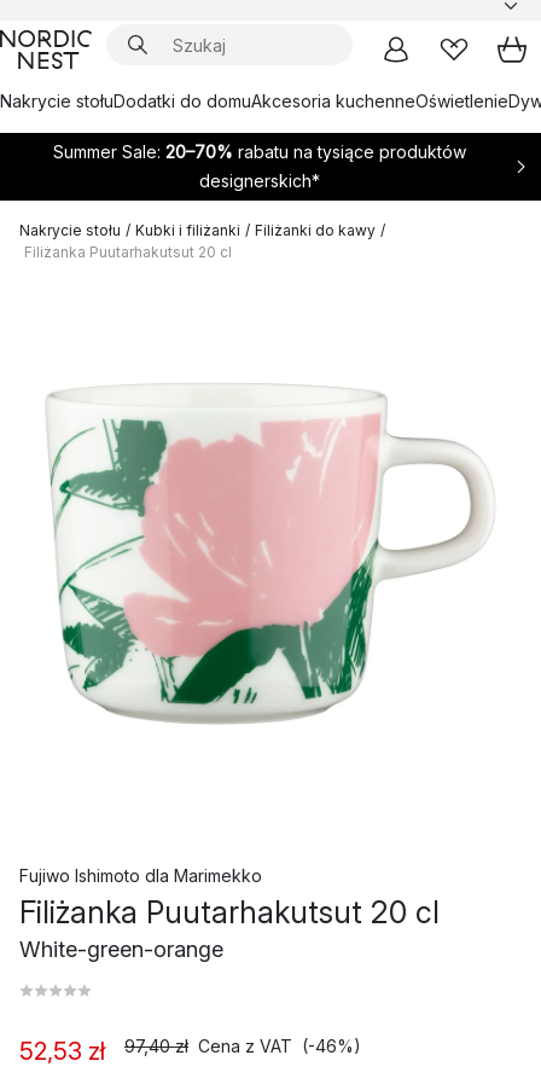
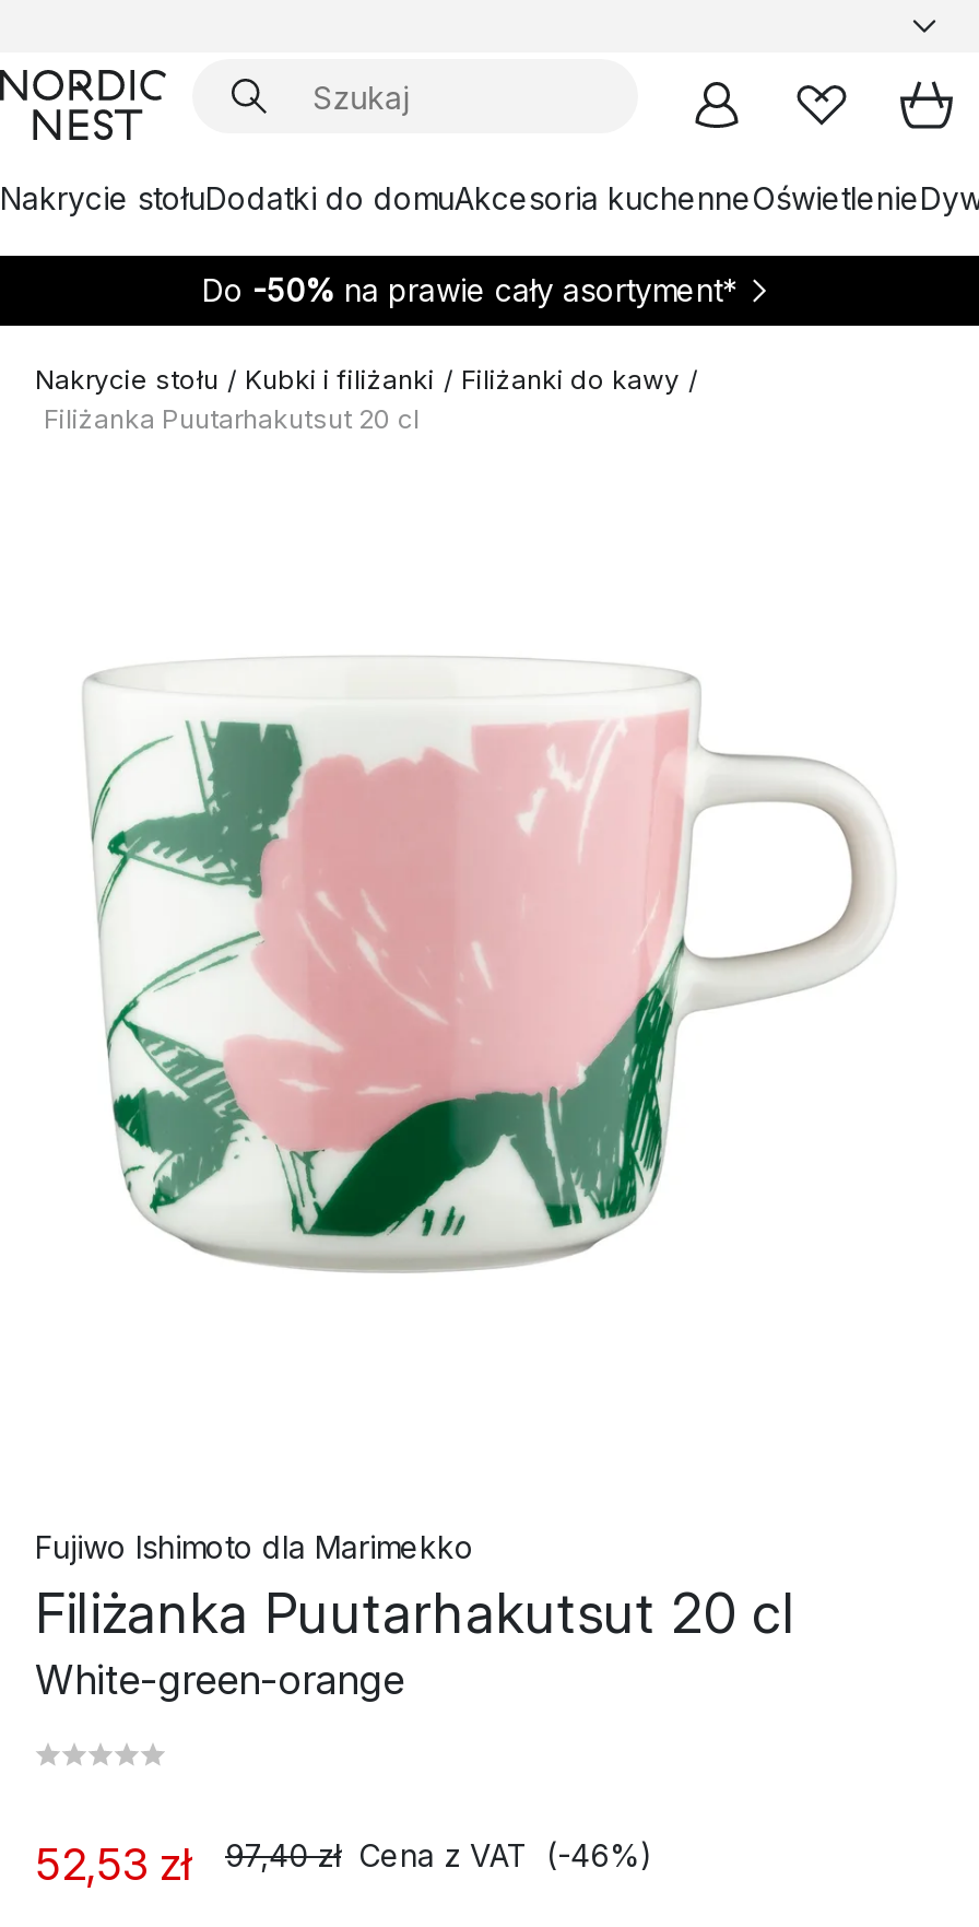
- Summer Sale: 20–70% rabatu na tysiące produktów
- designerskich*
+ Do -50% na prawie cały asortyment*
